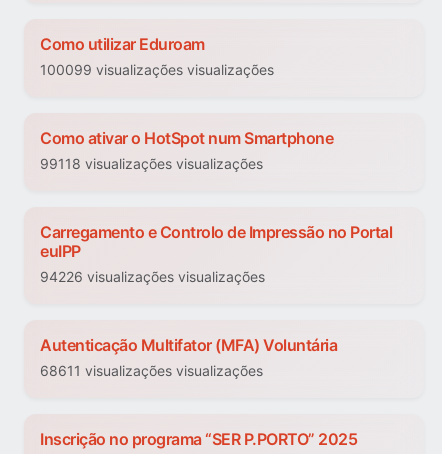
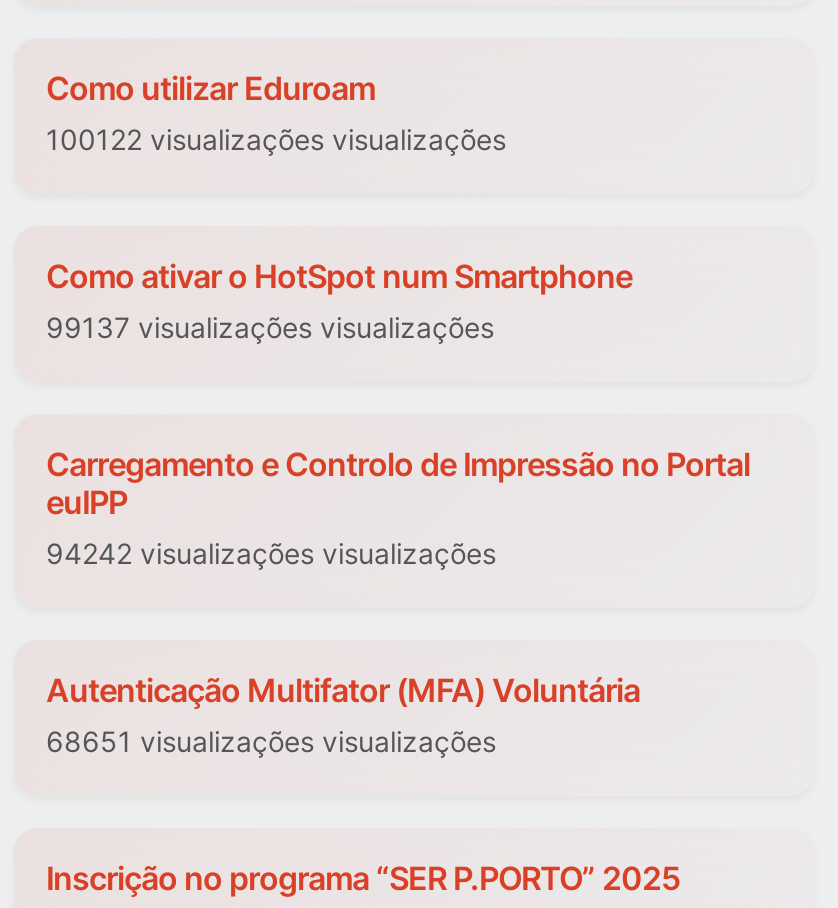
- 100099 visualizações visualizações
+ 100122 visualizações visualizações

- 99118 visualizações visualizações
+ 99137 visualizações visualizações

- 94226 visualizações visualizações
+ 94242 visualizações visualizações

- 68611 visualizações visualizações
+ 68651 visualizações visualizações
